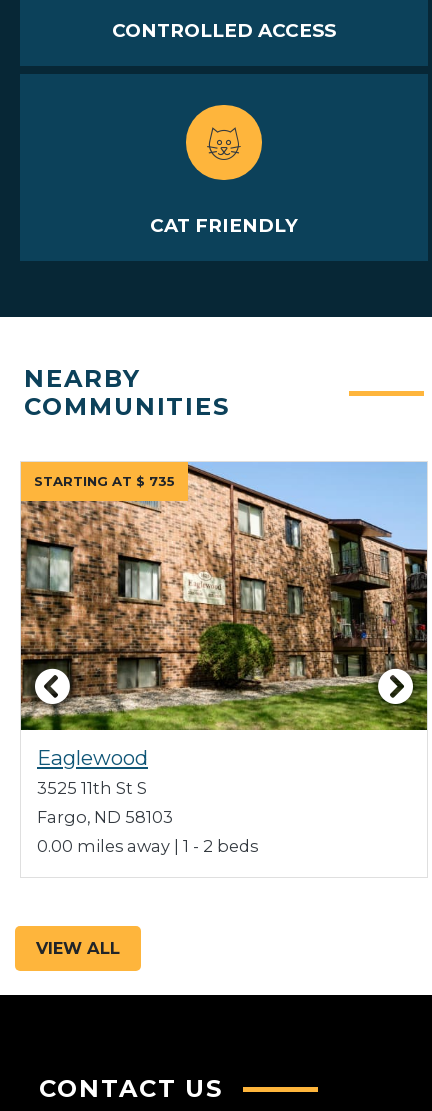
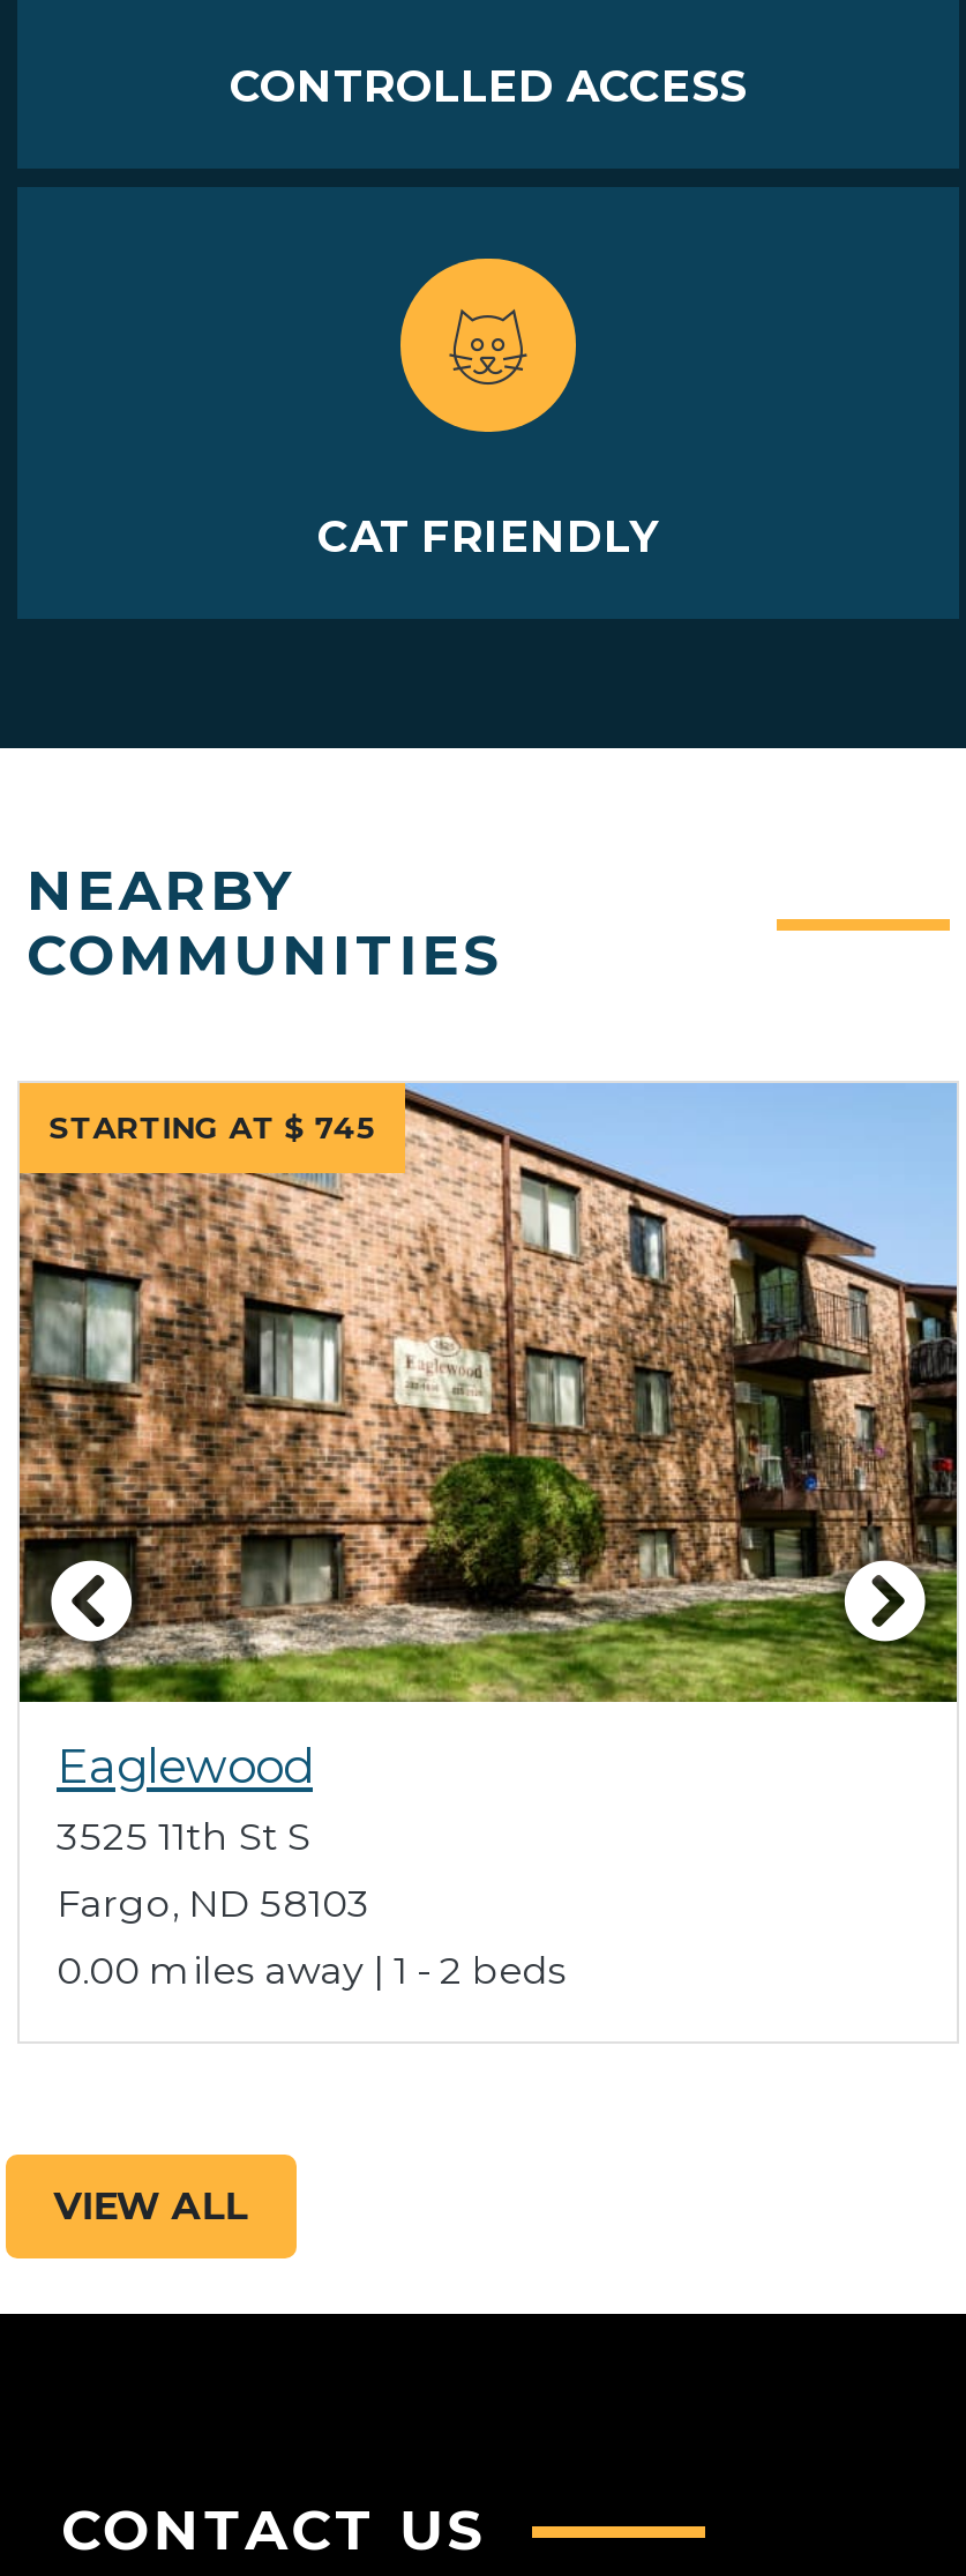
- STARTING AT $735
+ STARTING AT $745
